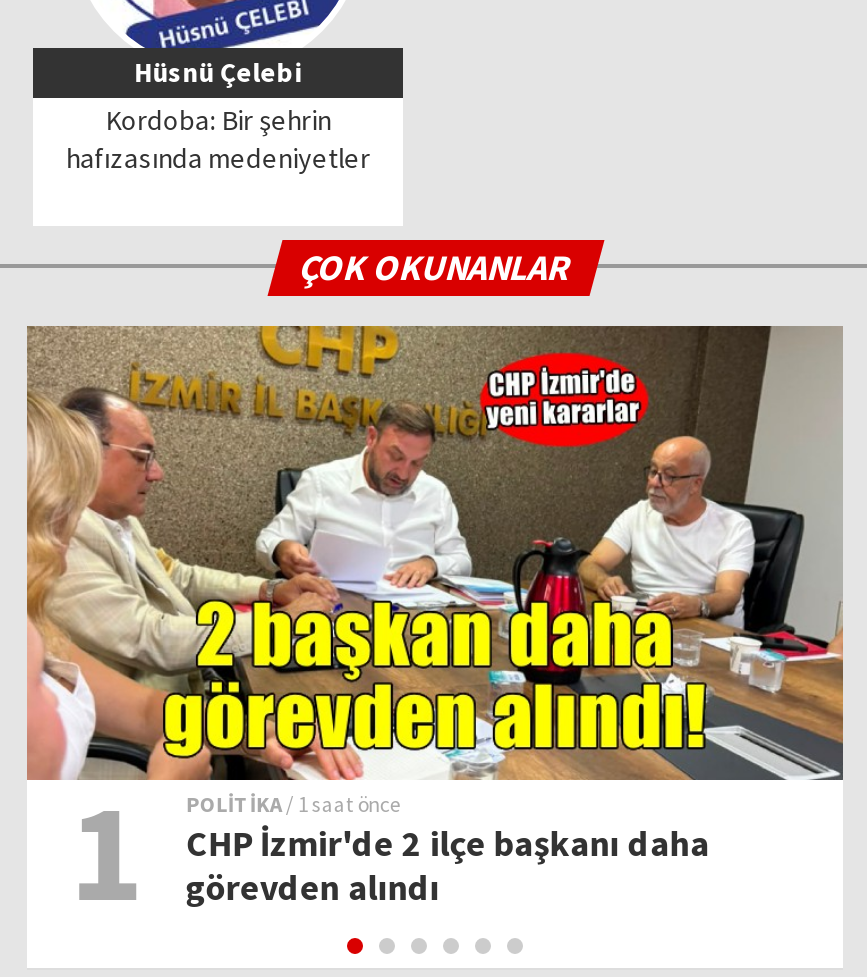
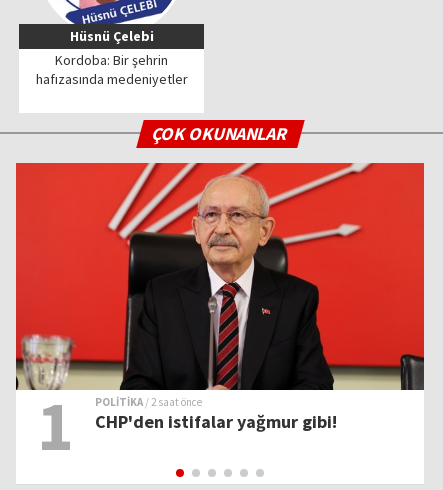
- [image]
- POLİTİKA / 1 saat önce
- CHP İzmir'de 2 ilçe başkanı daha
- görevden alındı
+ [image]
+ POLİTİKA / 2 saat önce
+ CHP'den istifalar yağmur gibi!
